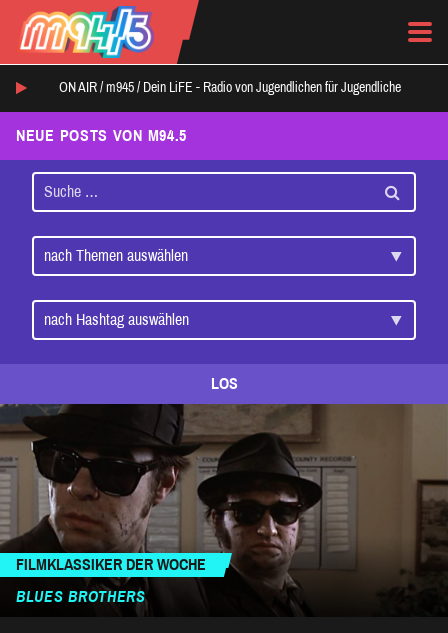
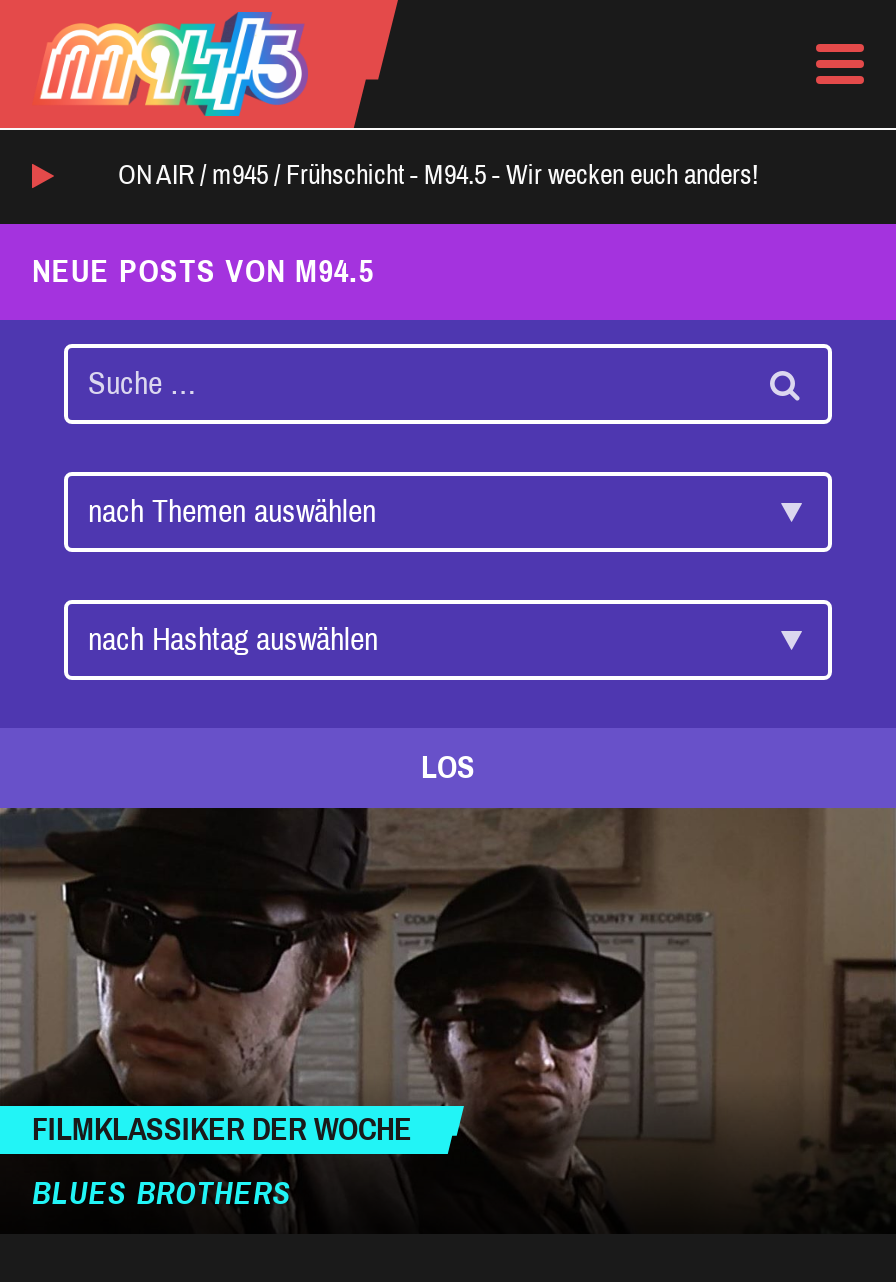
- ON AIR / m945 / Dein LiFE - Radio von Jugendlichen für Jugendliche
+ ON AIR / m945 / Frühschicht - M94.5 - Wir wecken euch anders!
